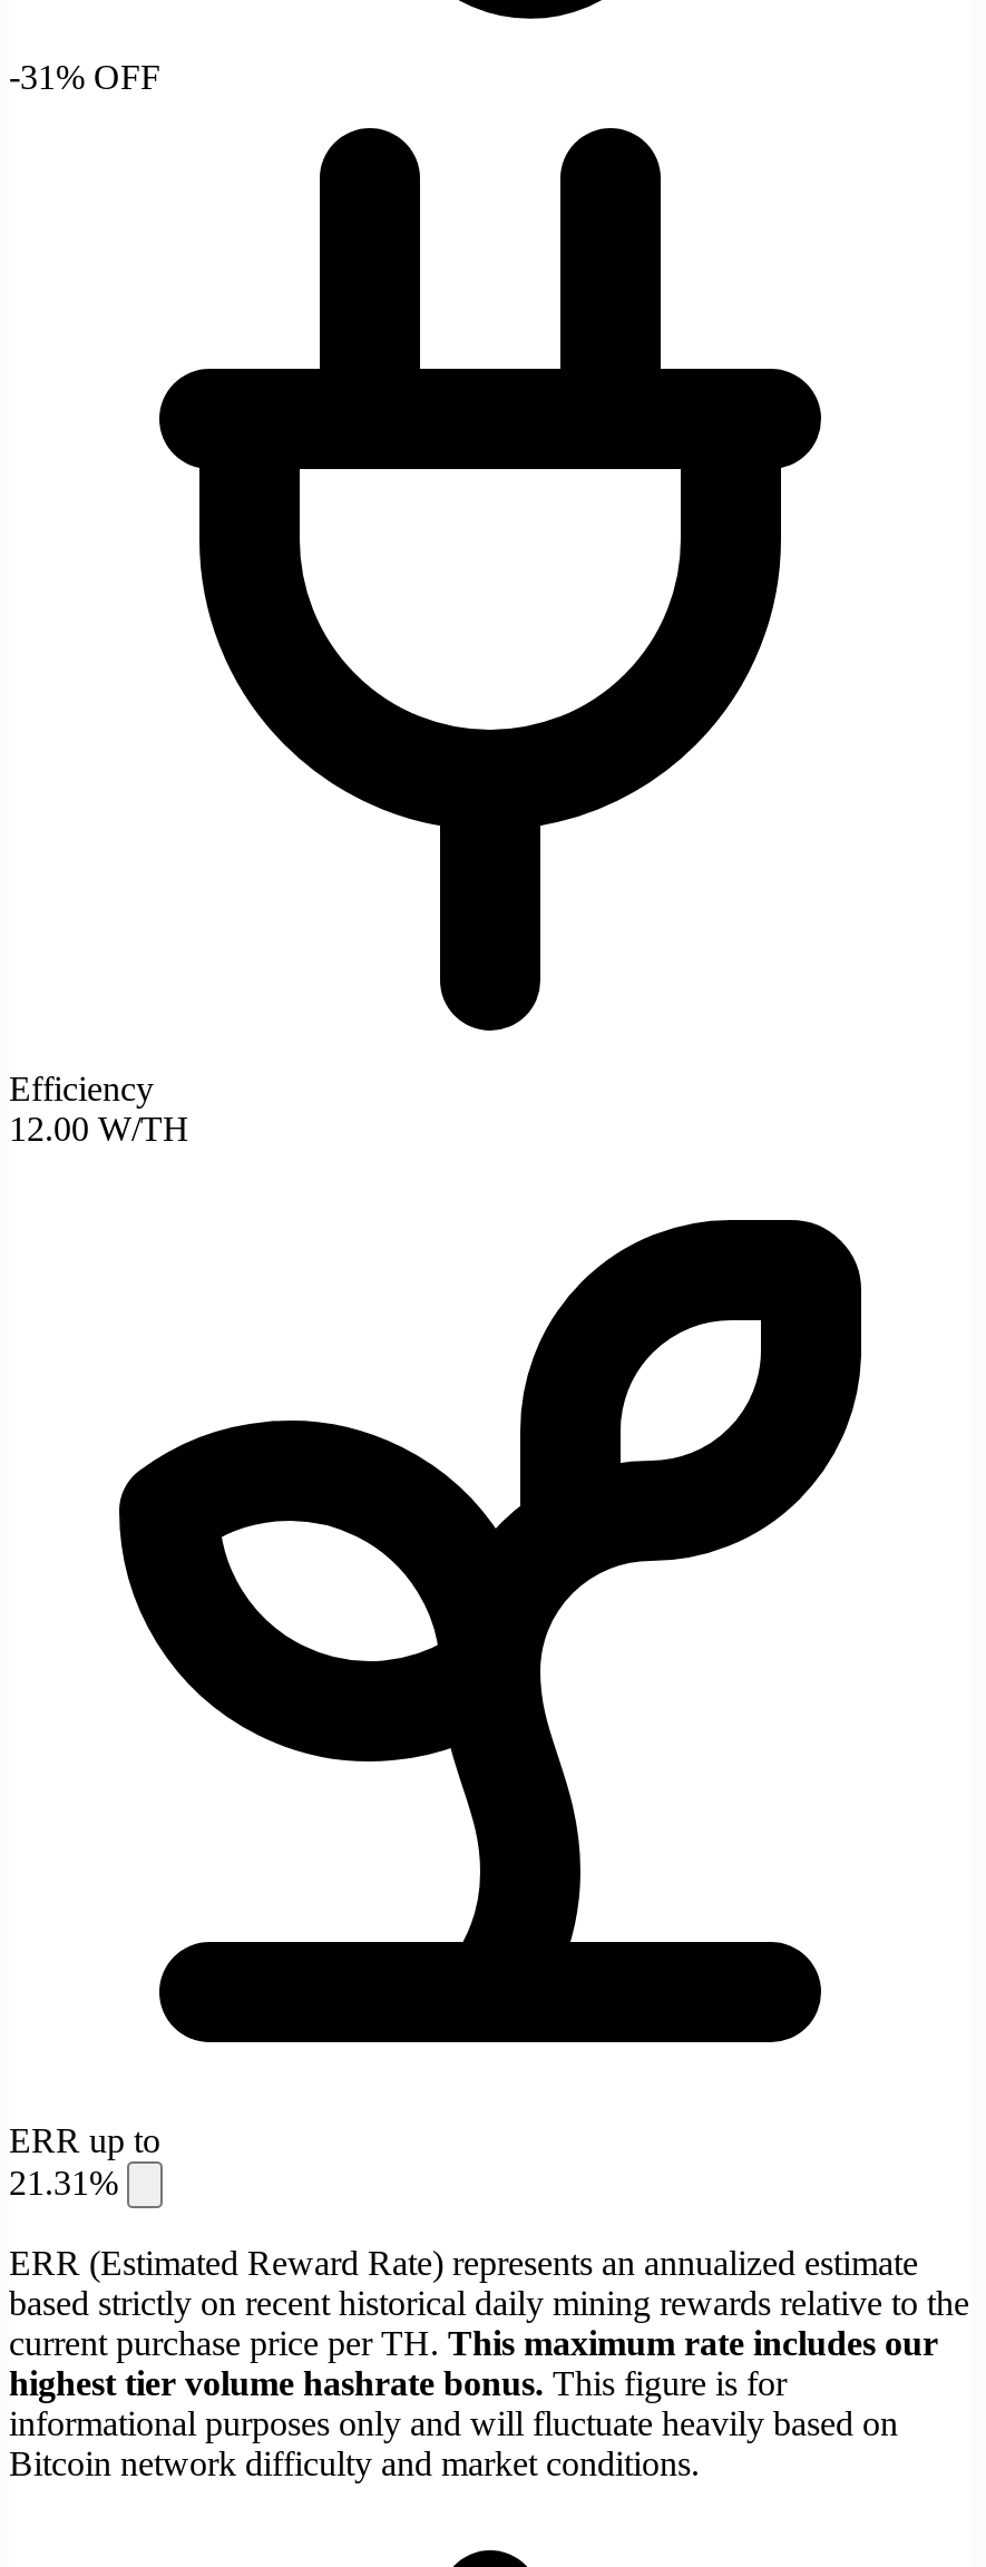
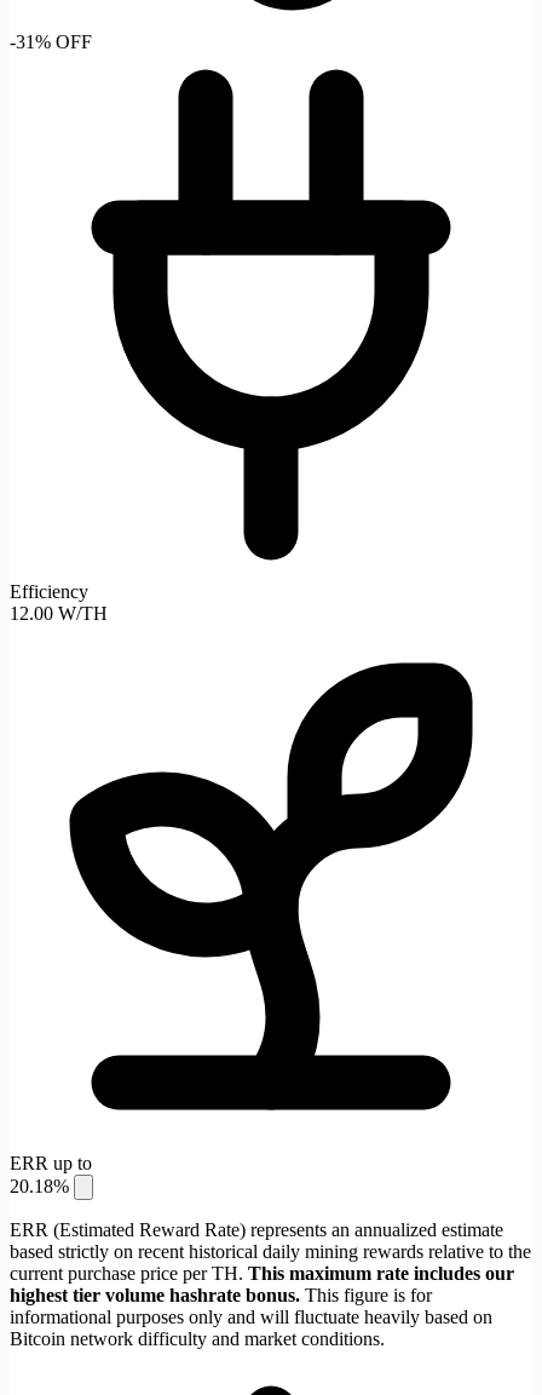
- 21.31%
+ 20.18%
